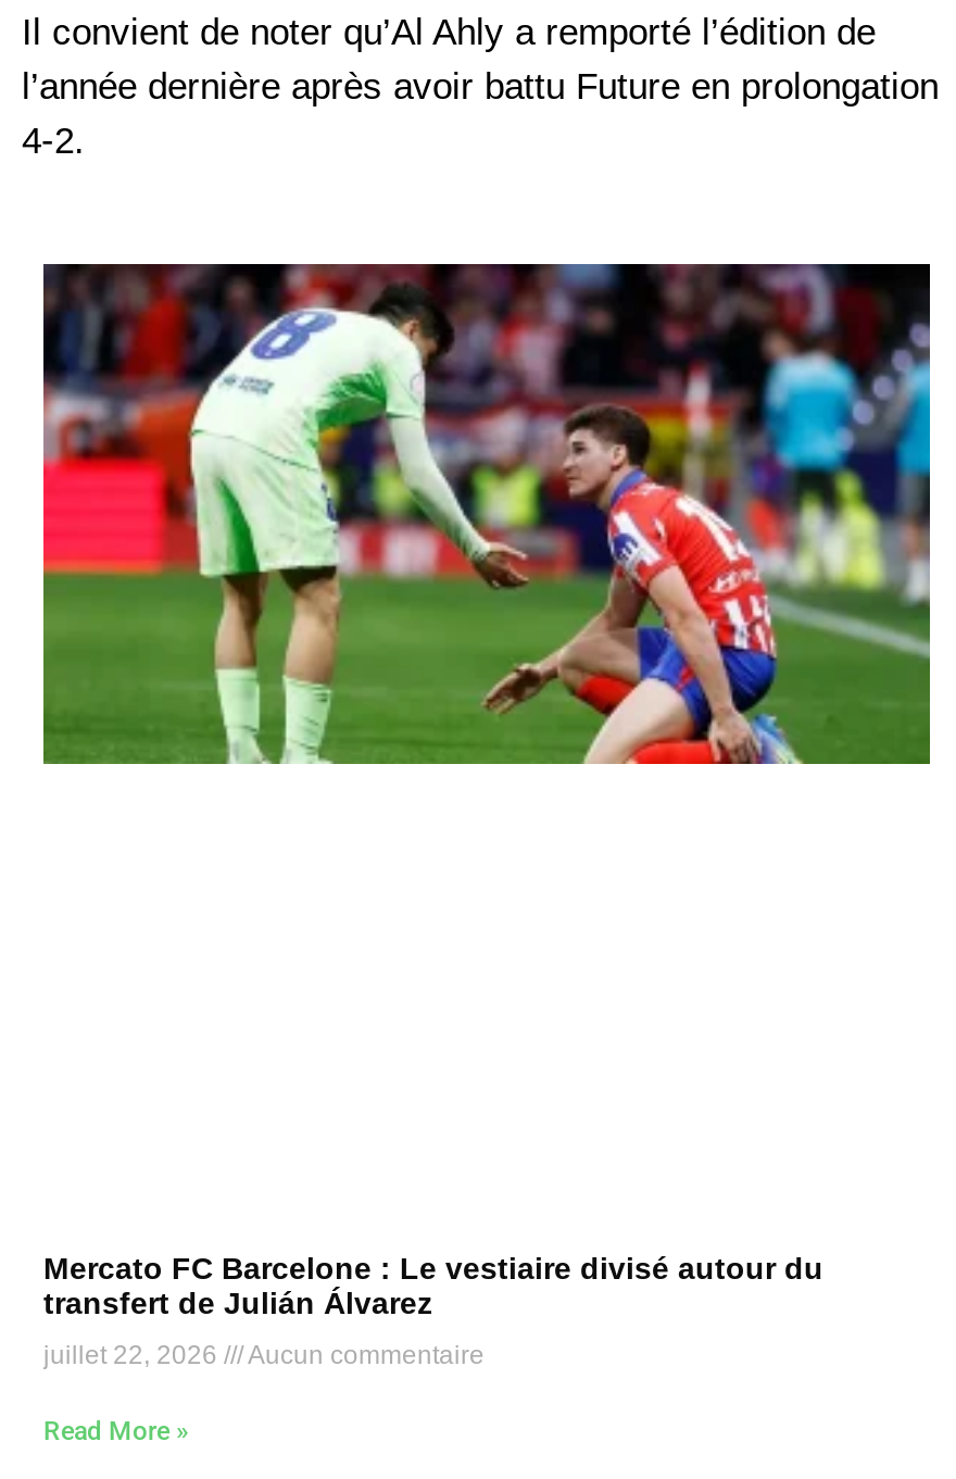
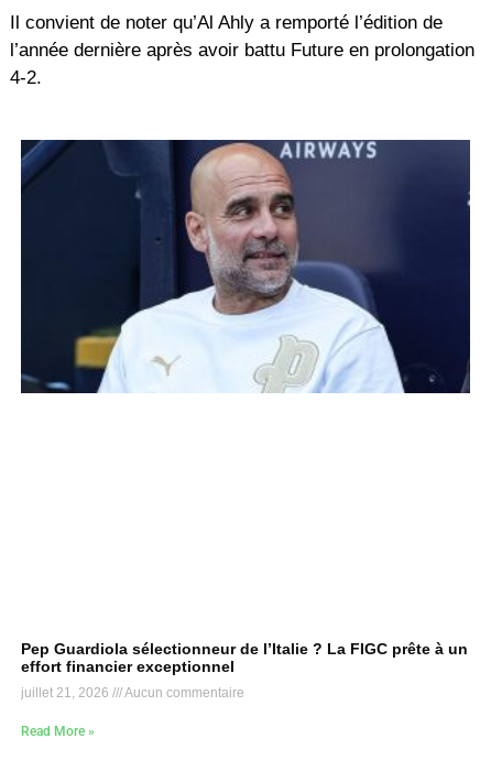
- [image]
+ [image]

- Mercato FC Barcelone : Le vestiaire divisé autour du
- transfert de Julián Álvarez
+ Pep Guardiola sélectionneur de l’Italie ? La FIGC prête à un
+ effort financier exceptionnel

- juillet 22, 2026 Aucun commentaire
+ juillet 21, 2026 Aucun commentaire
